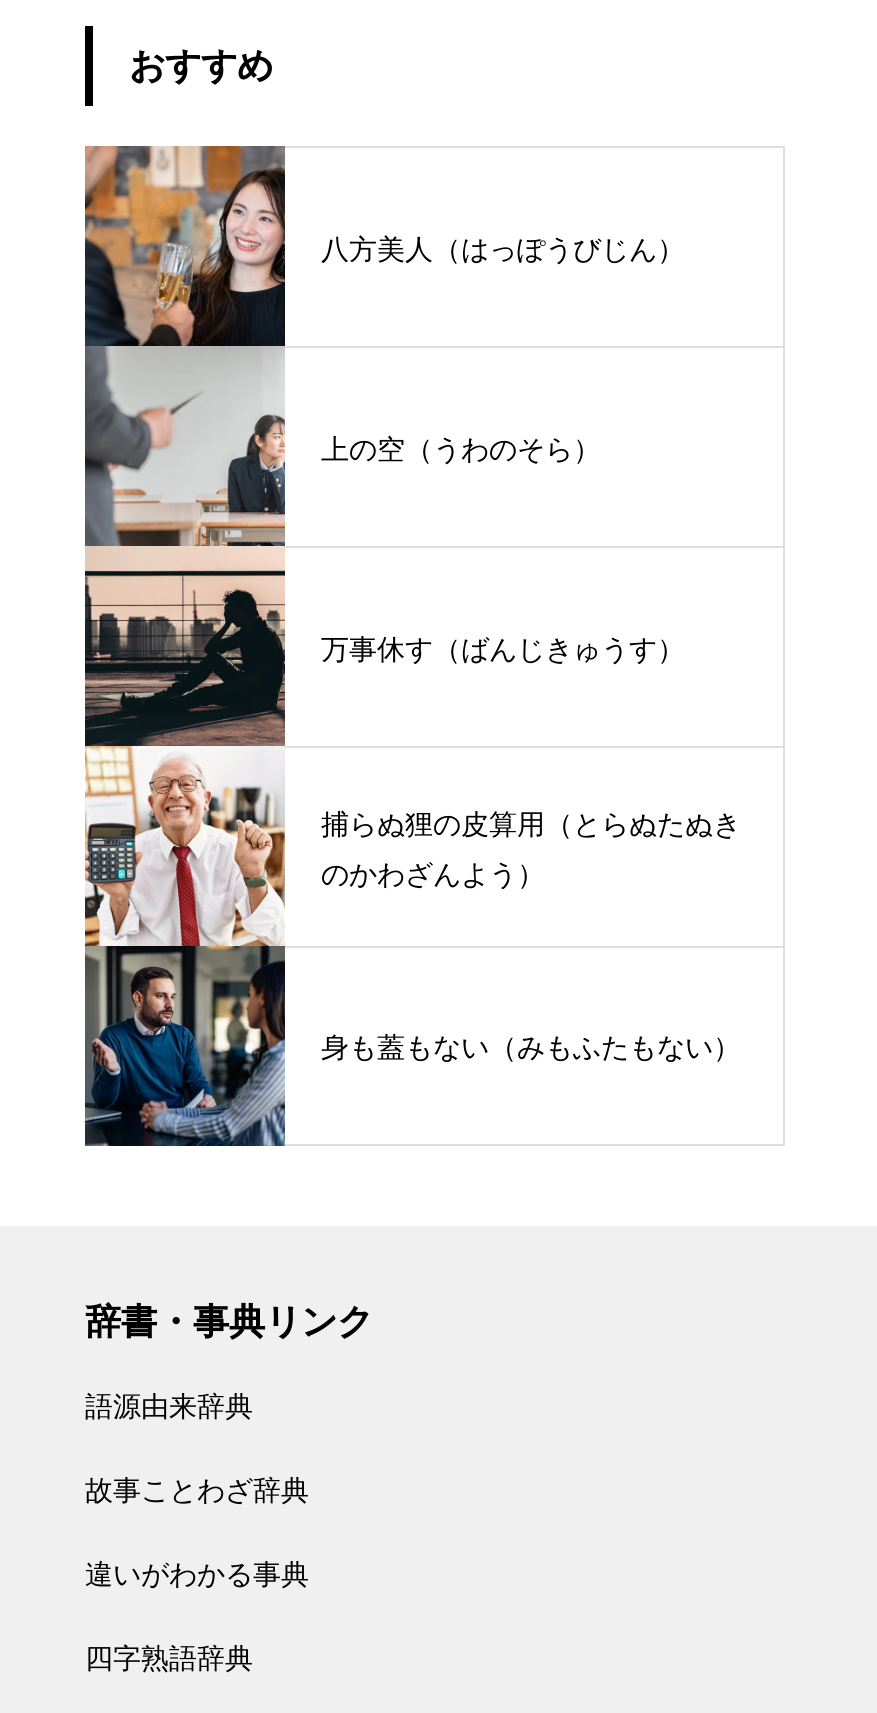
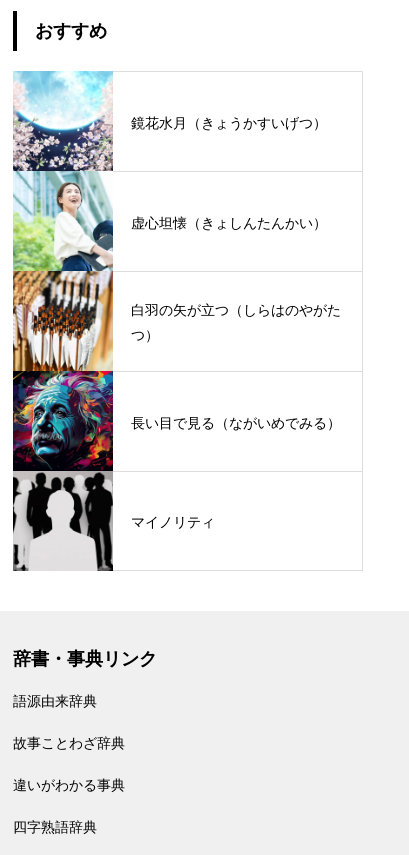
- [image]
- 八方美人（はっぽうびじん）
+ [image]
+ 鏡花水月（きょうかすいげつ）

- 上の空（うわのそら）
+ 虚心坦懐（きょしんたんかい）

- 万事休す（ばんじきゅうす）
+ 白羽の矢が立つ（しらはのやがた

- 捕らぬ狸の皮算用（とらぬたぬき
+ つ）

- のかわざんよう）
+ 長い目で見る（ながいめでみる）

- 身も蓋もない（みもふたもない）
+ マイノリティ
